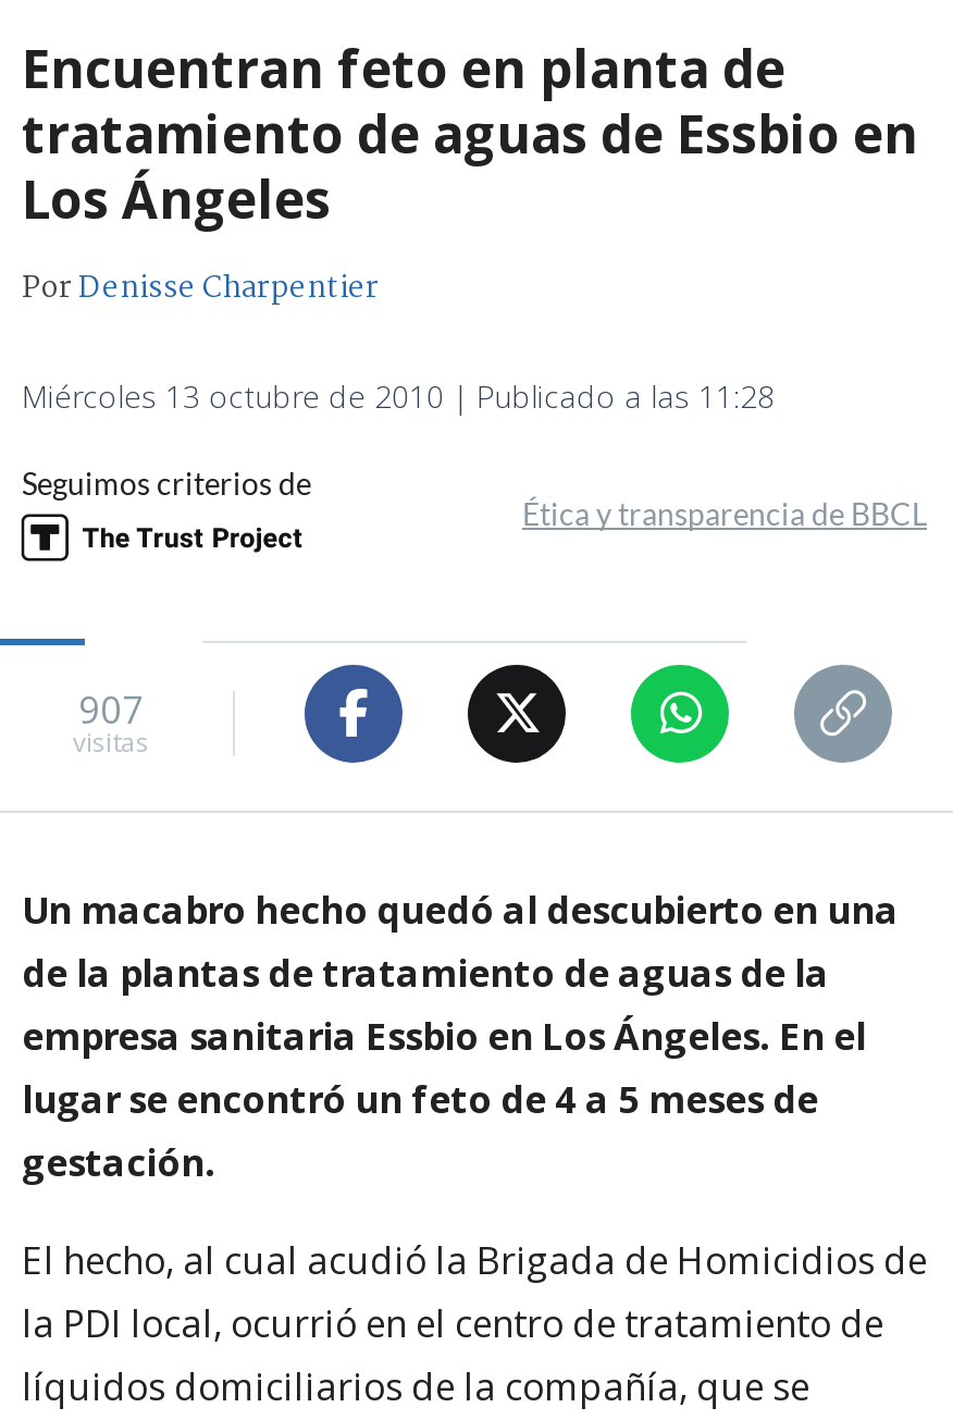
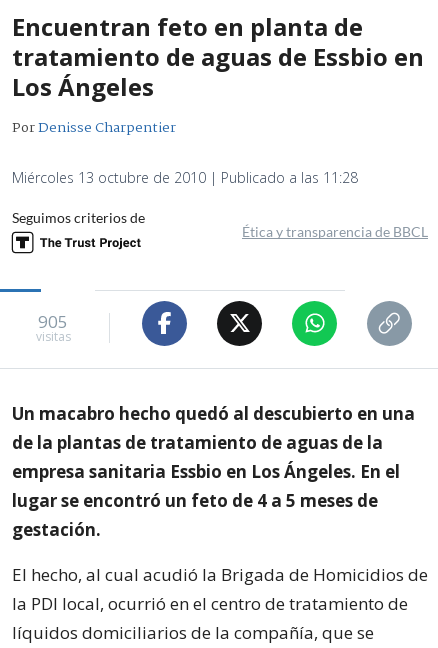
- 907
+ 905
